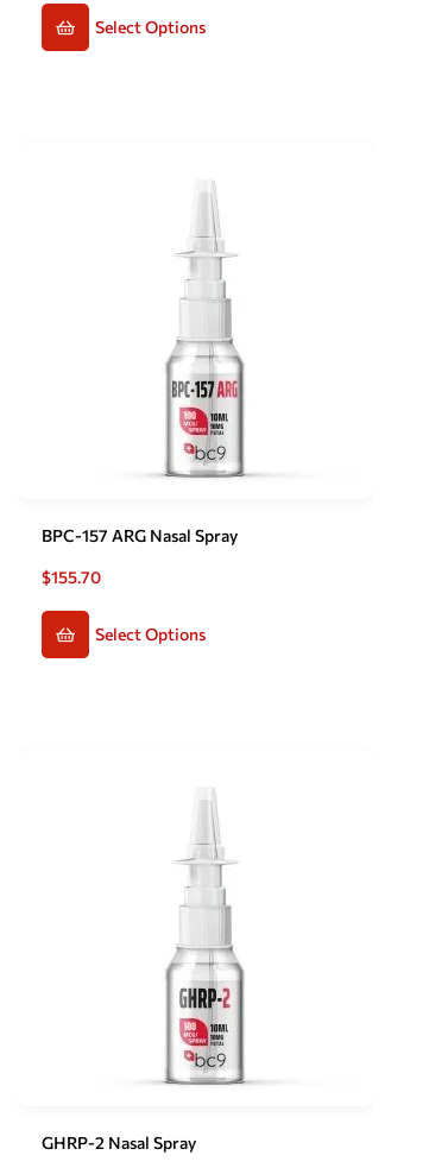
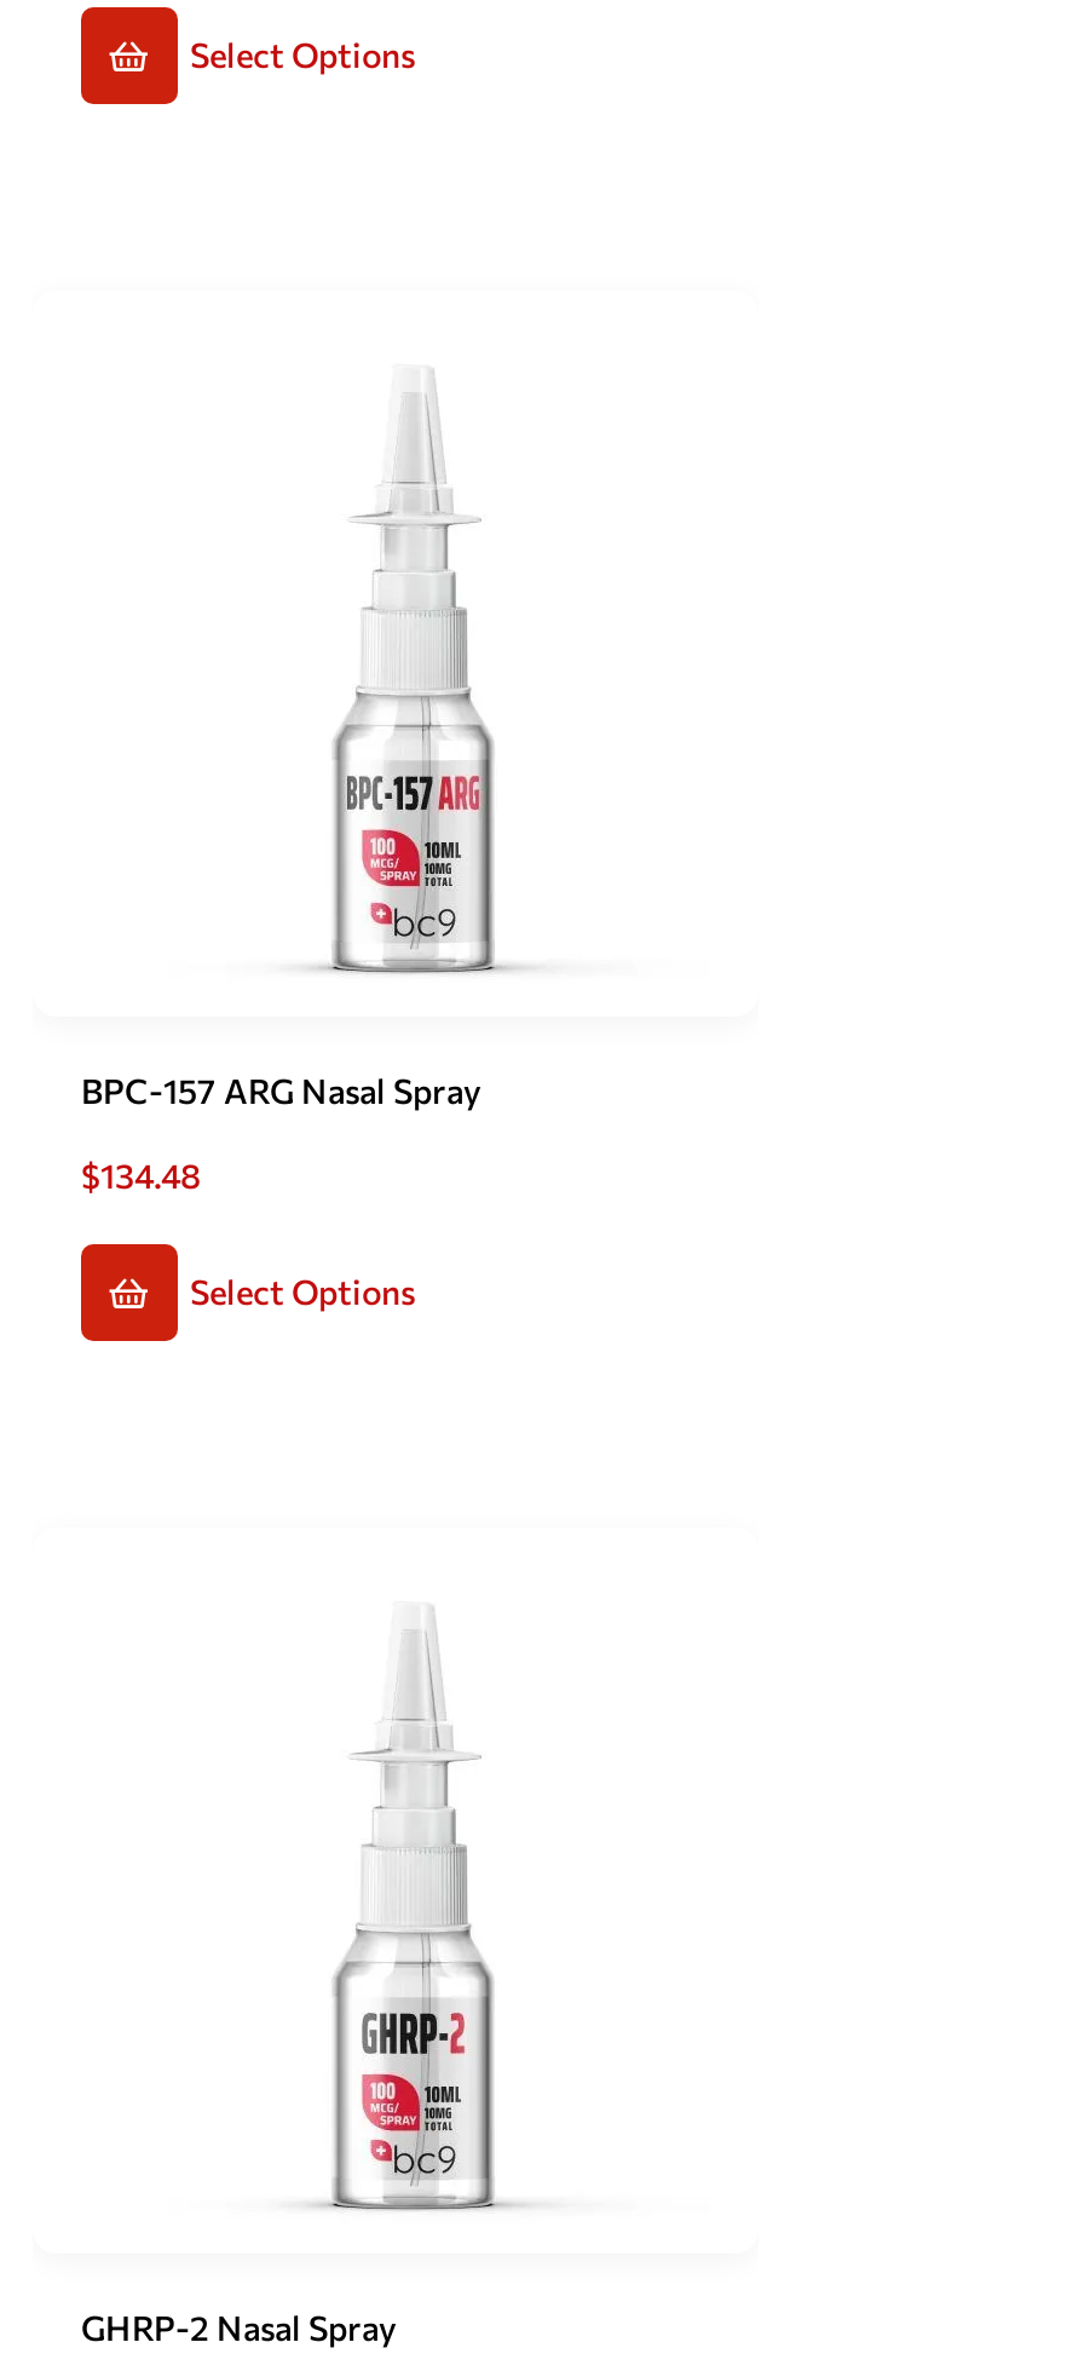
- $155.70
+ $134.48
